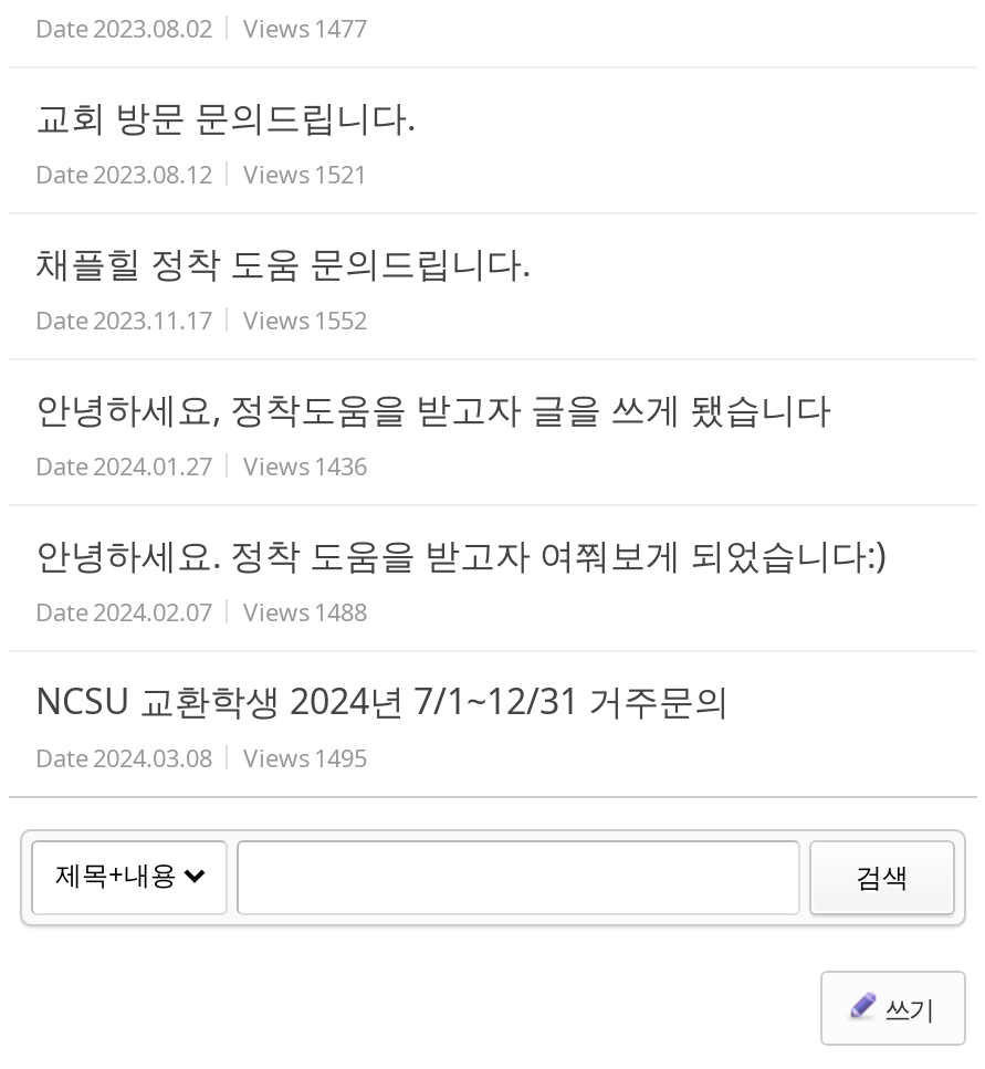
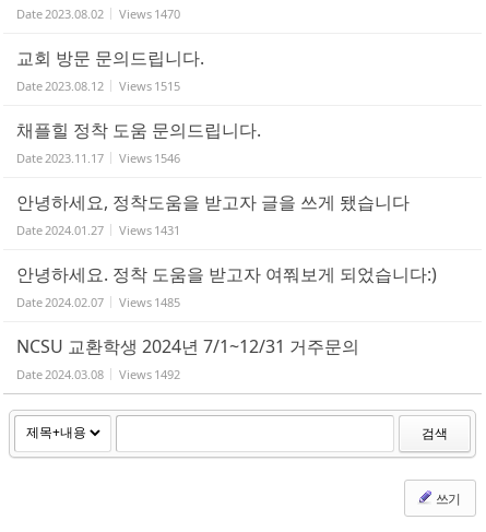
- Date 2023.08.02 Views 1477
+ Date 2023.08.02 Views 1470

- Date 2023.08.12 Views 1521
+ Date 2023.08.12 Views 1515

- Date 2023.11.17 Views 1552
+ Date 2023.11.17 Views 1546

- Date 2024.01.27 Views 1436
+ Date 2024.01.27 Views 1431

- Date 2024.02.07 Views 1488
+ Date 2024.02.07 Views 1485

- Date 2024.03.08 Views 1495
+ Date 2024.03.08 Views 1492
